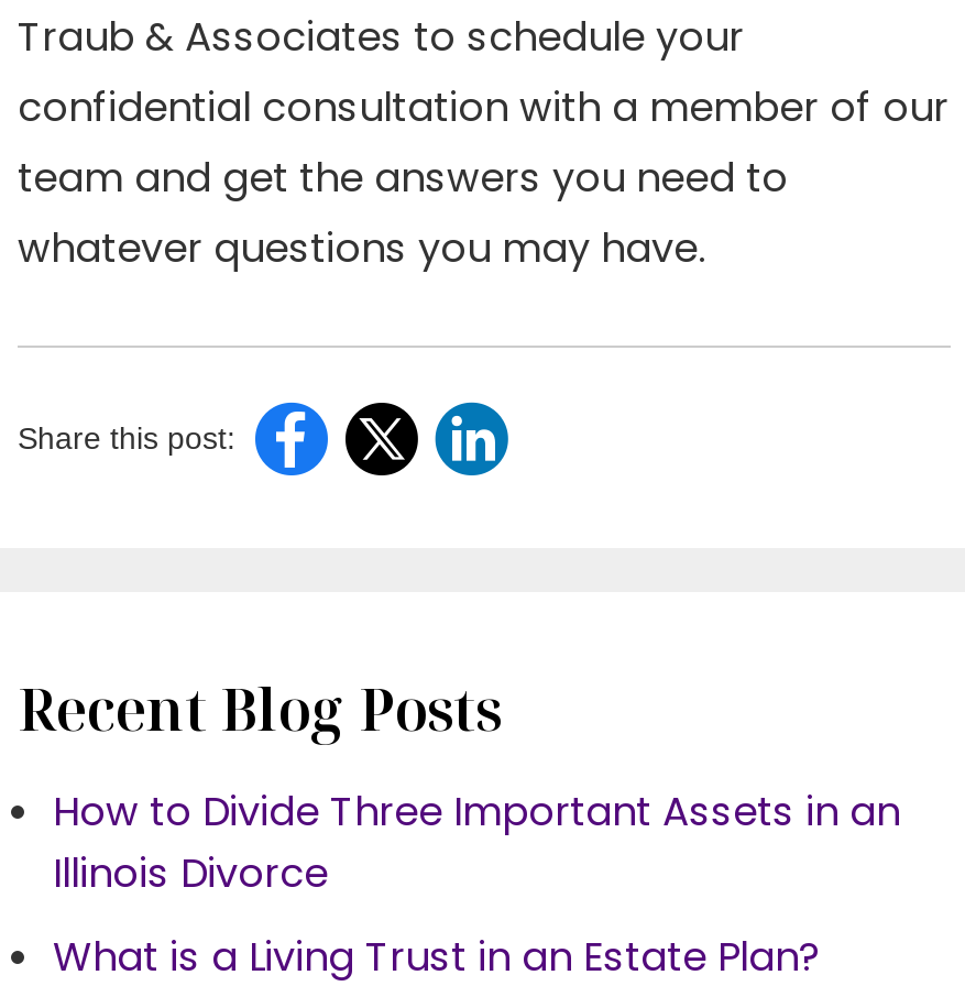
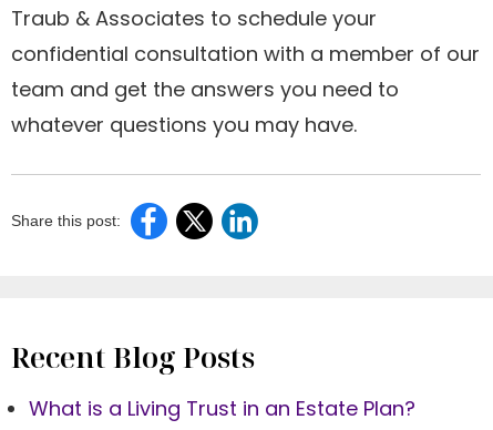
- How to Divide Three Important Assets in an
- Illinois Divorce
